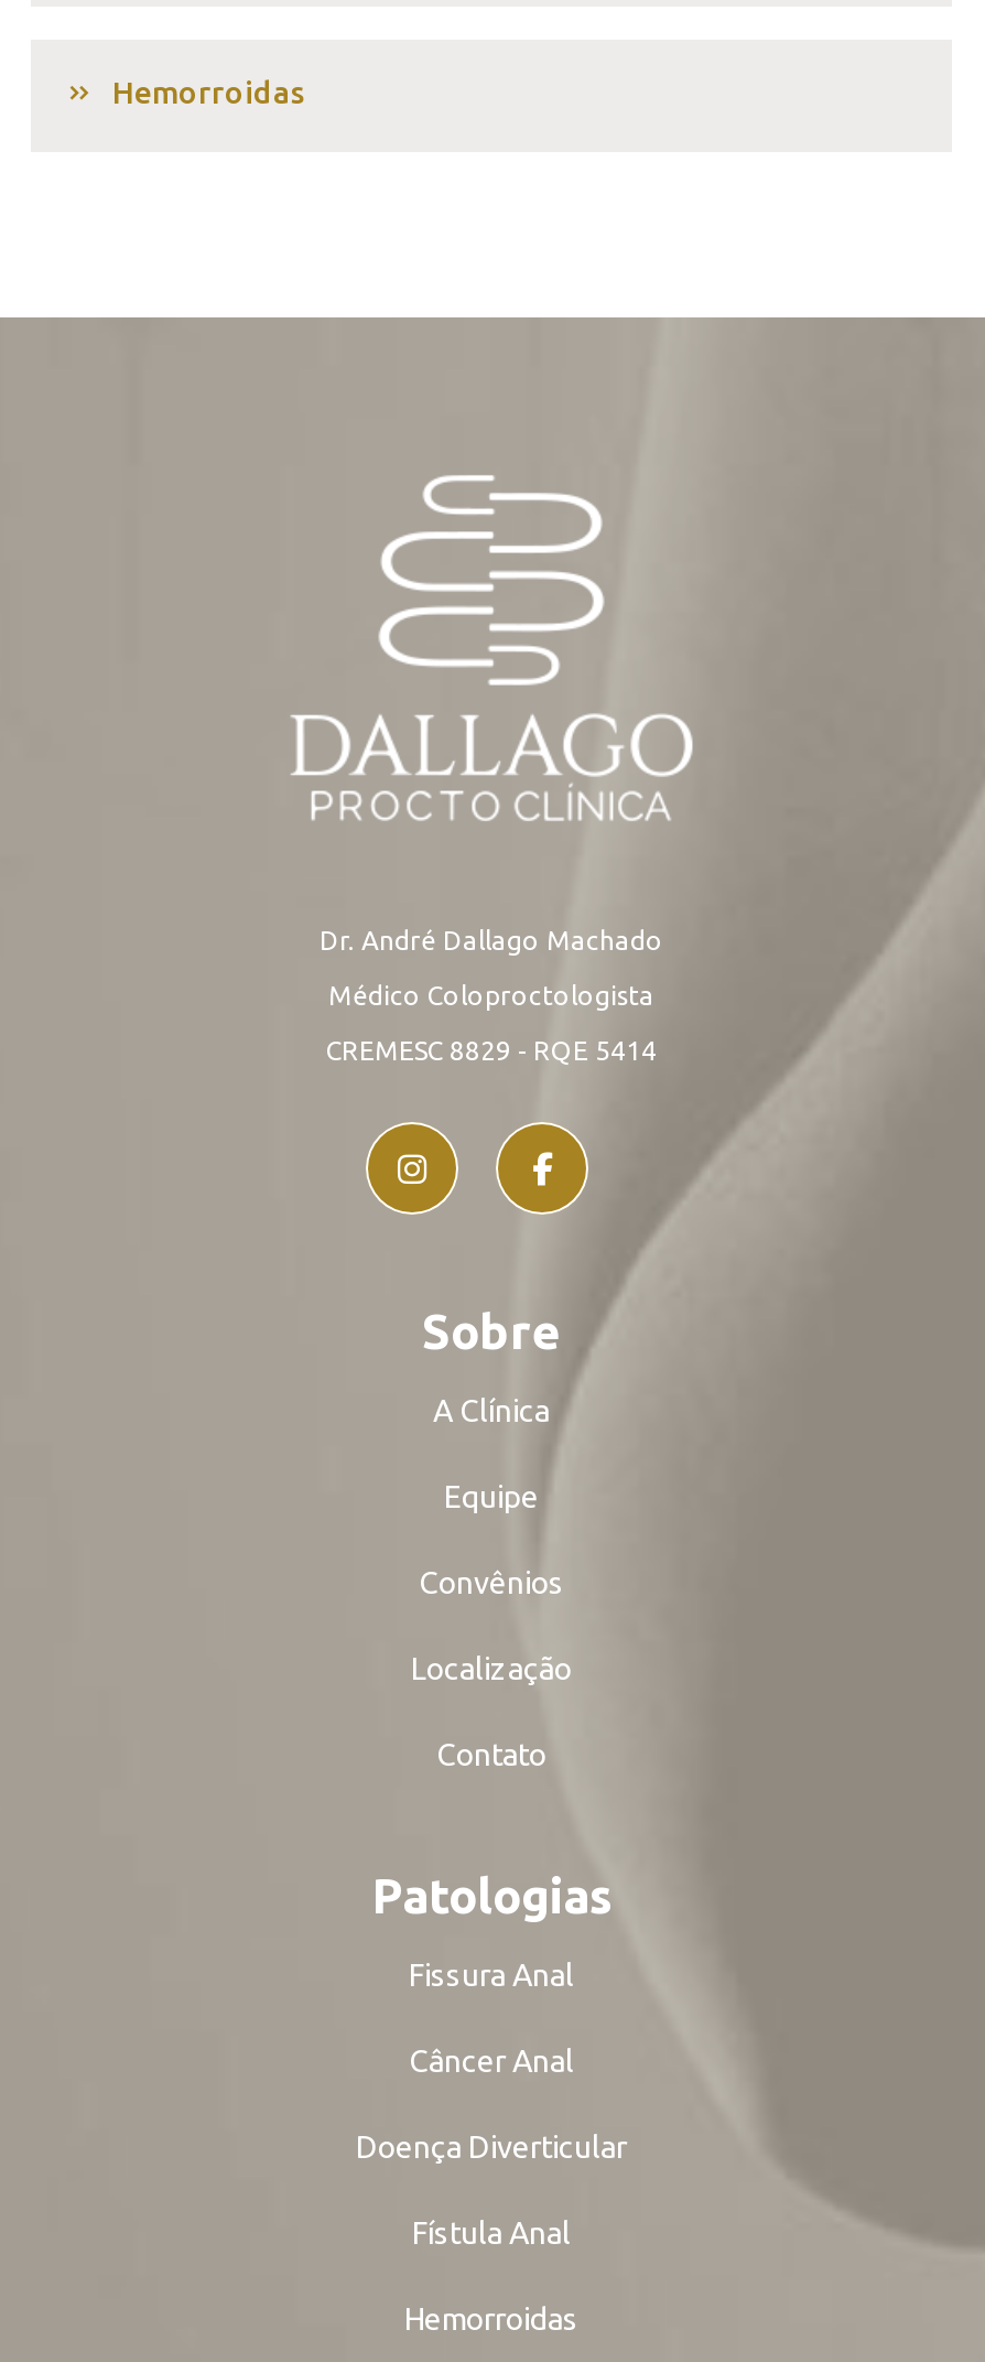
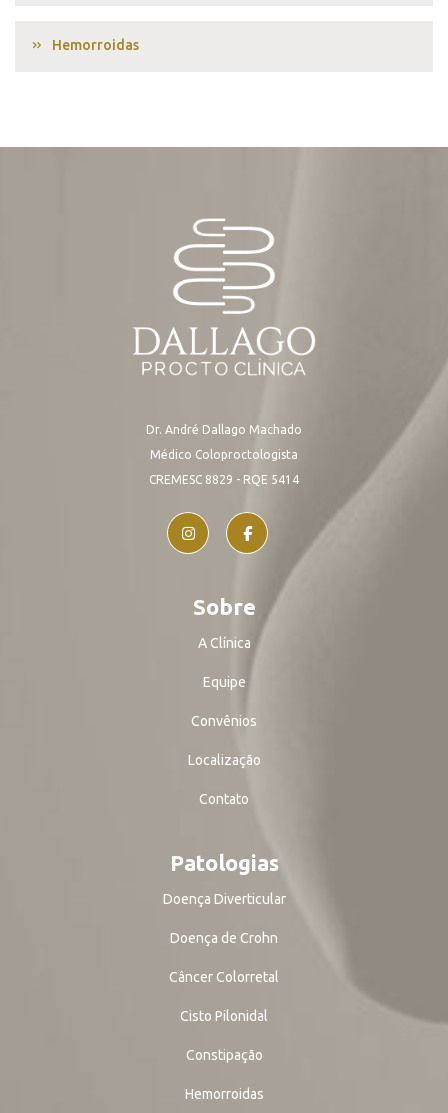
- Fissura Anal
- Câncer Anal

moved up: Doença Diverticular

- Fístula Anal
+ Doença de Crohn
+ Câncer Colorretal
+ Cisto Pilonidal
+ Constipação
